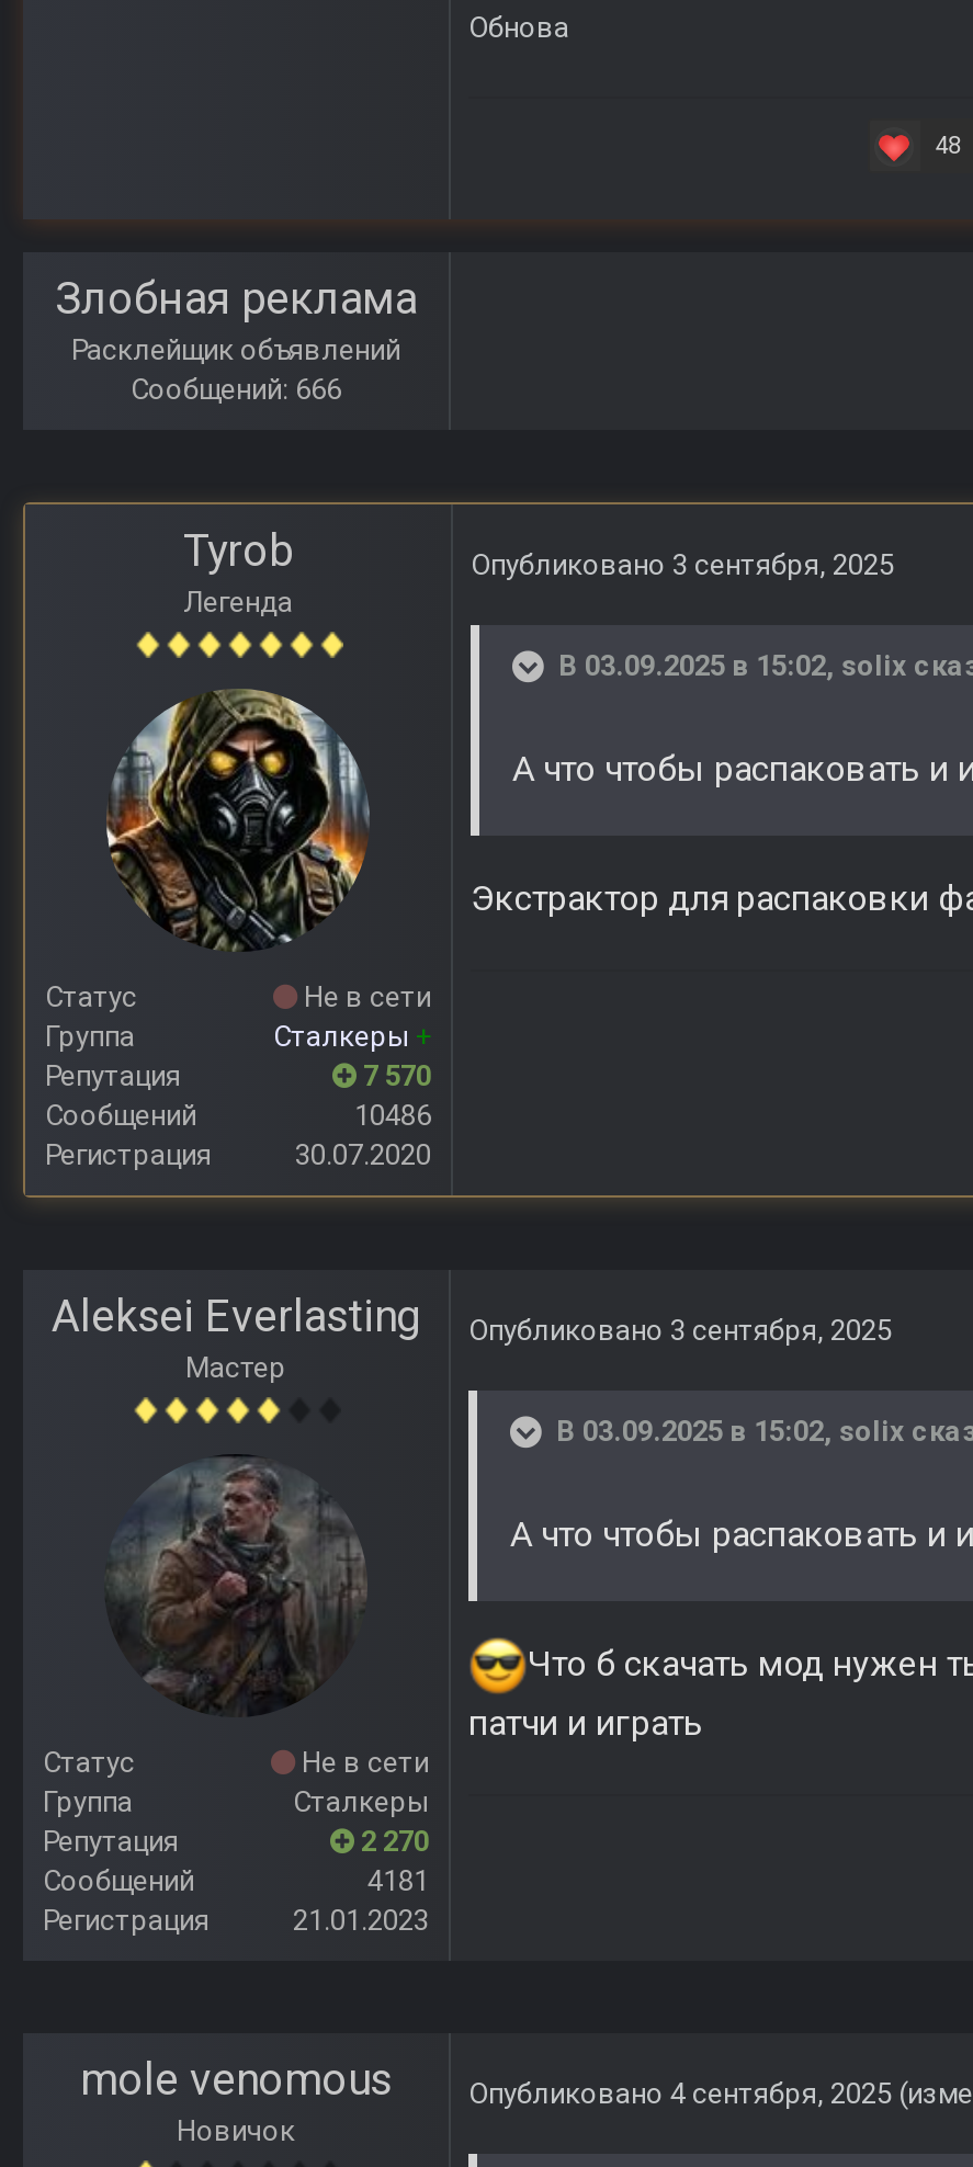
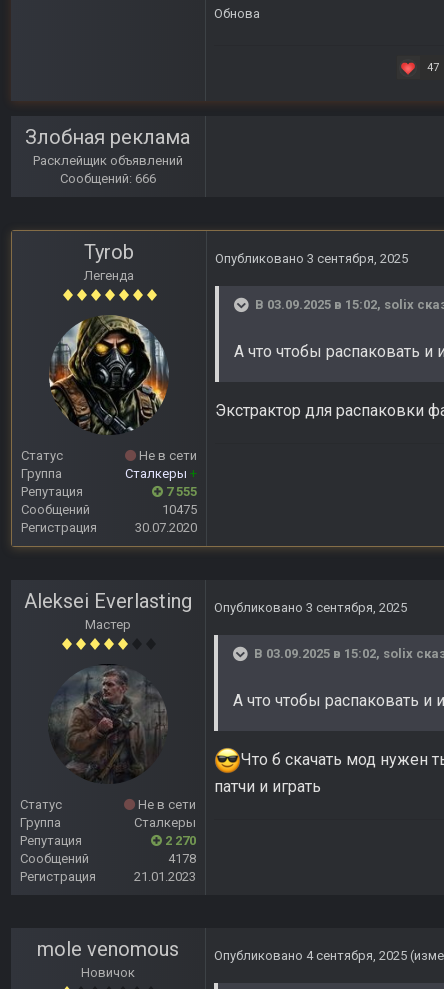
- 48
+ 47

- 7 570
+ 7 555

- 10486
+ 10475

- 4181
+ 4178
